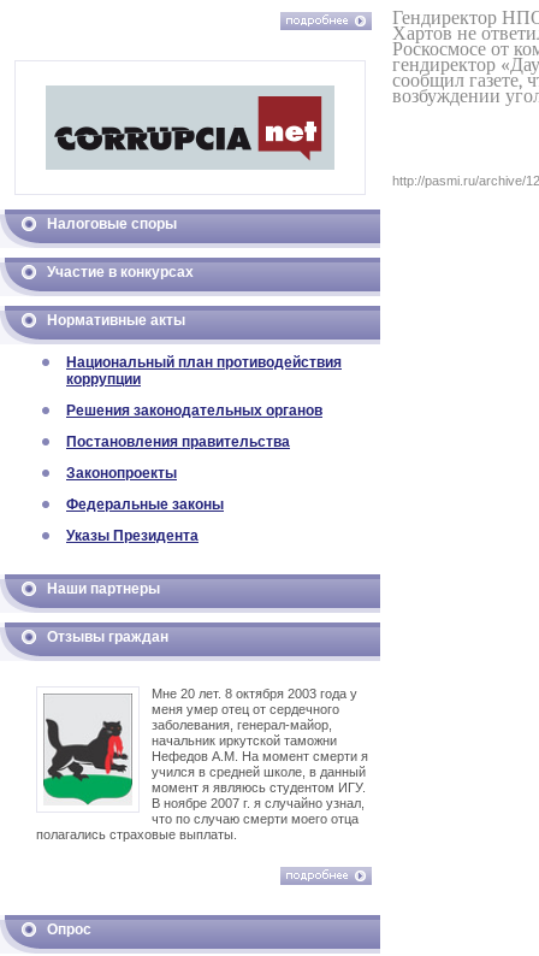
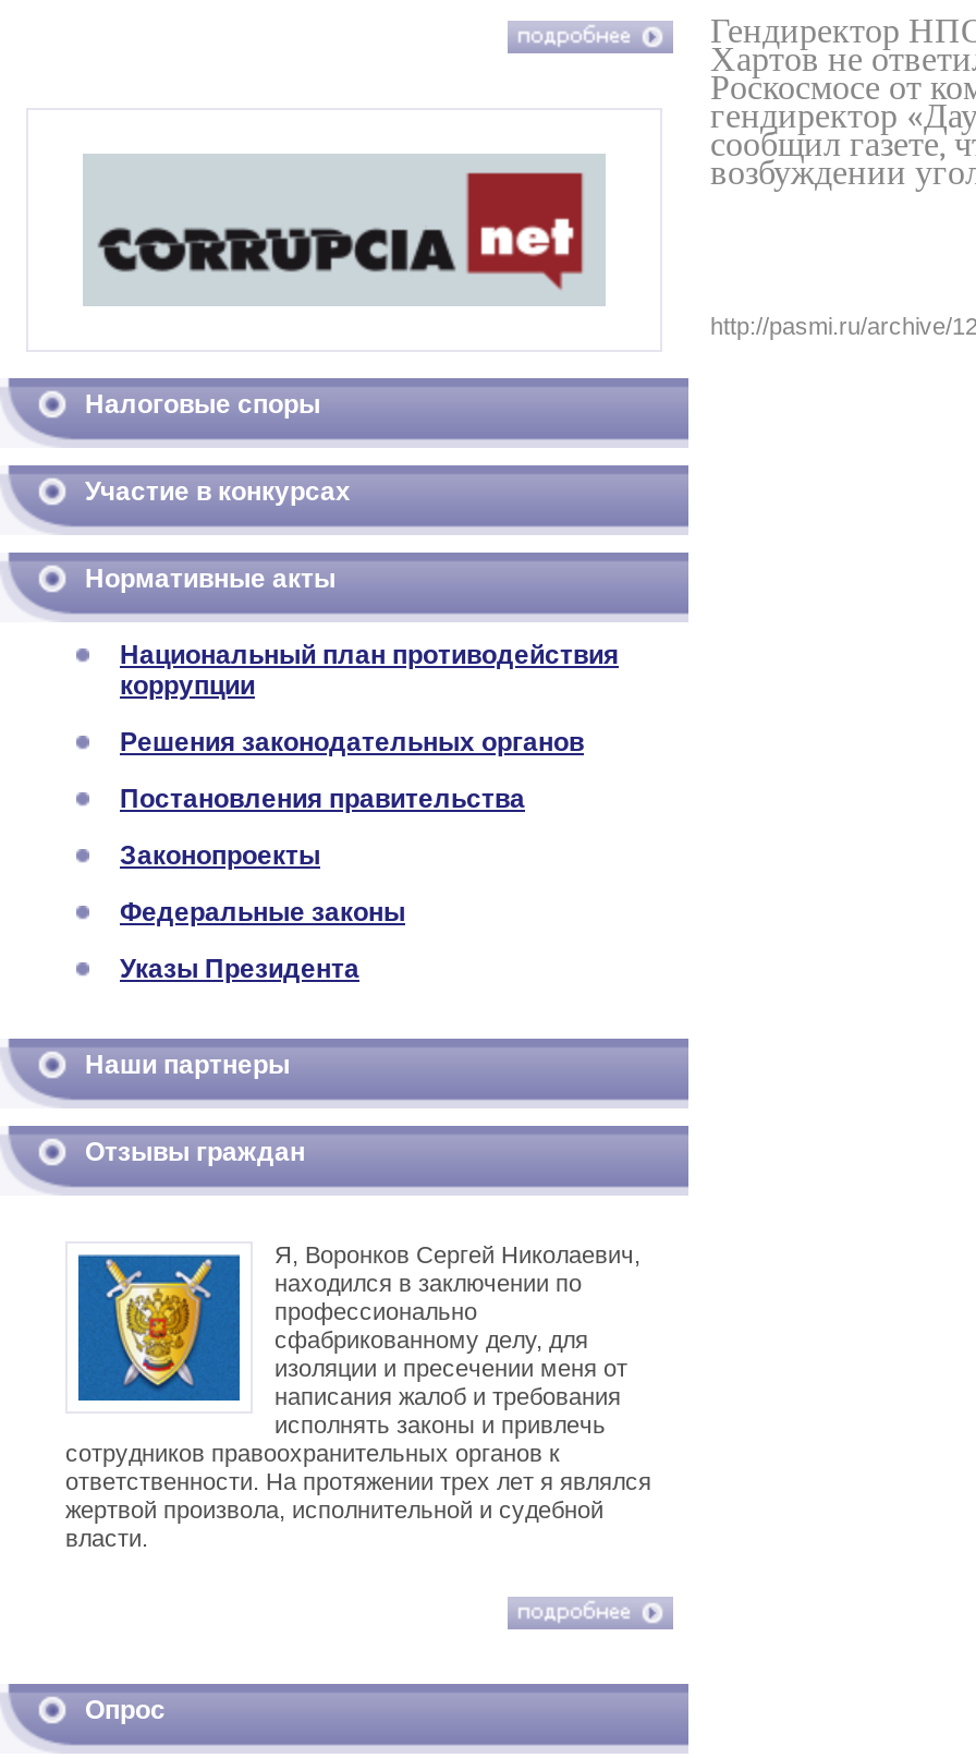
- [image]
- Мне 20 лет. 8 октября 2003 года у
- меня умер отец от сердечного
- заболевания, генерал-майор,
- начальник иркутской таможни
- Нефедов А.М. На момент смерти я
- учился в средней школе, в данный
- момент я являюсь студентом ИГУ.
- В ноябре 2007 г. я случайно узнал,
- что по случаю смерти моего отца
- полагались страховые выплаты.
+ [image]
+ Я, Воронков Сергей Николаевич,
+ находился в заключении по
+ профессионально
+ сфабрикованному делу, для
+ изоляции и пресечении меня от
+ написания жалоб и требования
+ исполнять законы и привлечь
+ сотрудников правоохранительных органов к
+ ответственности. На протяжении трех лет я являлся
+ жертвой произвола, исполнительной и судебной
+ власти.
